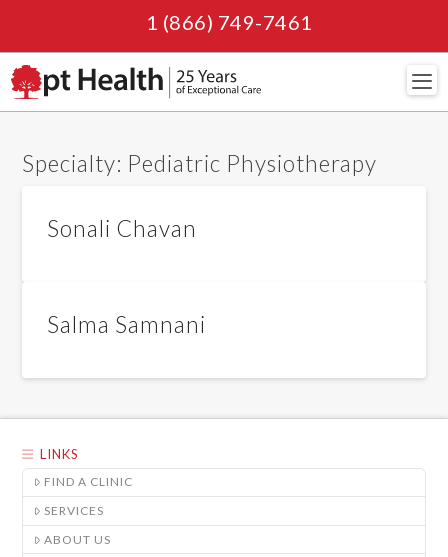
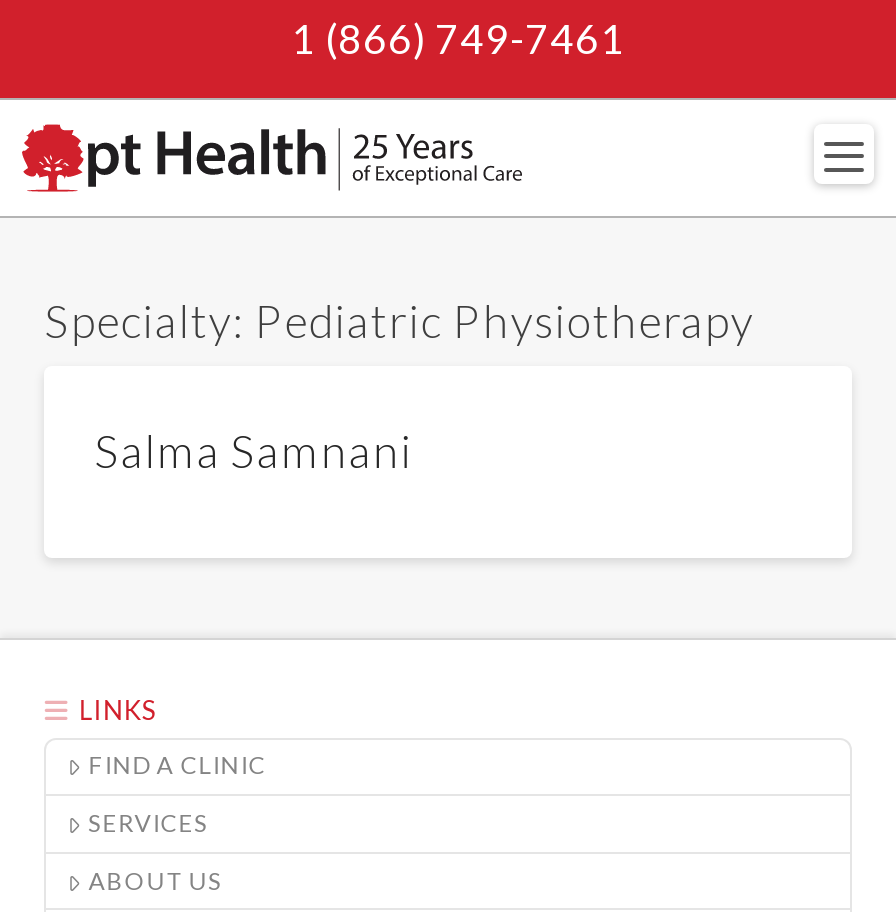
- Sonali Chavan
